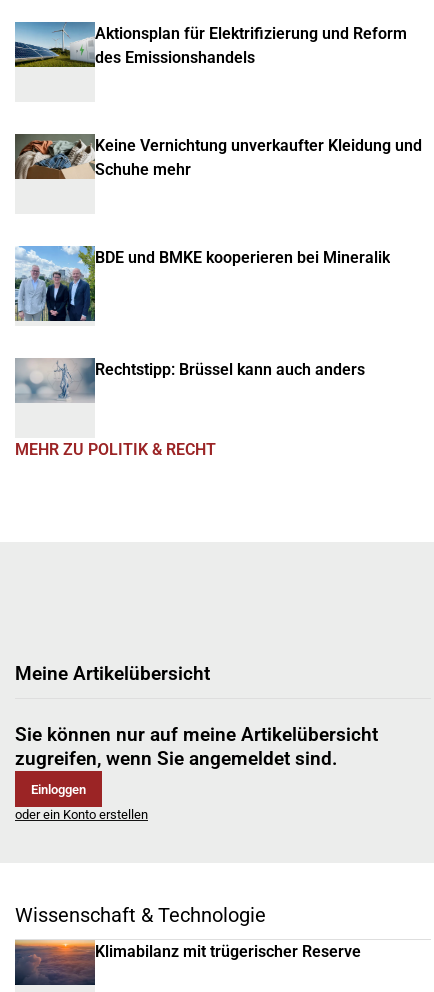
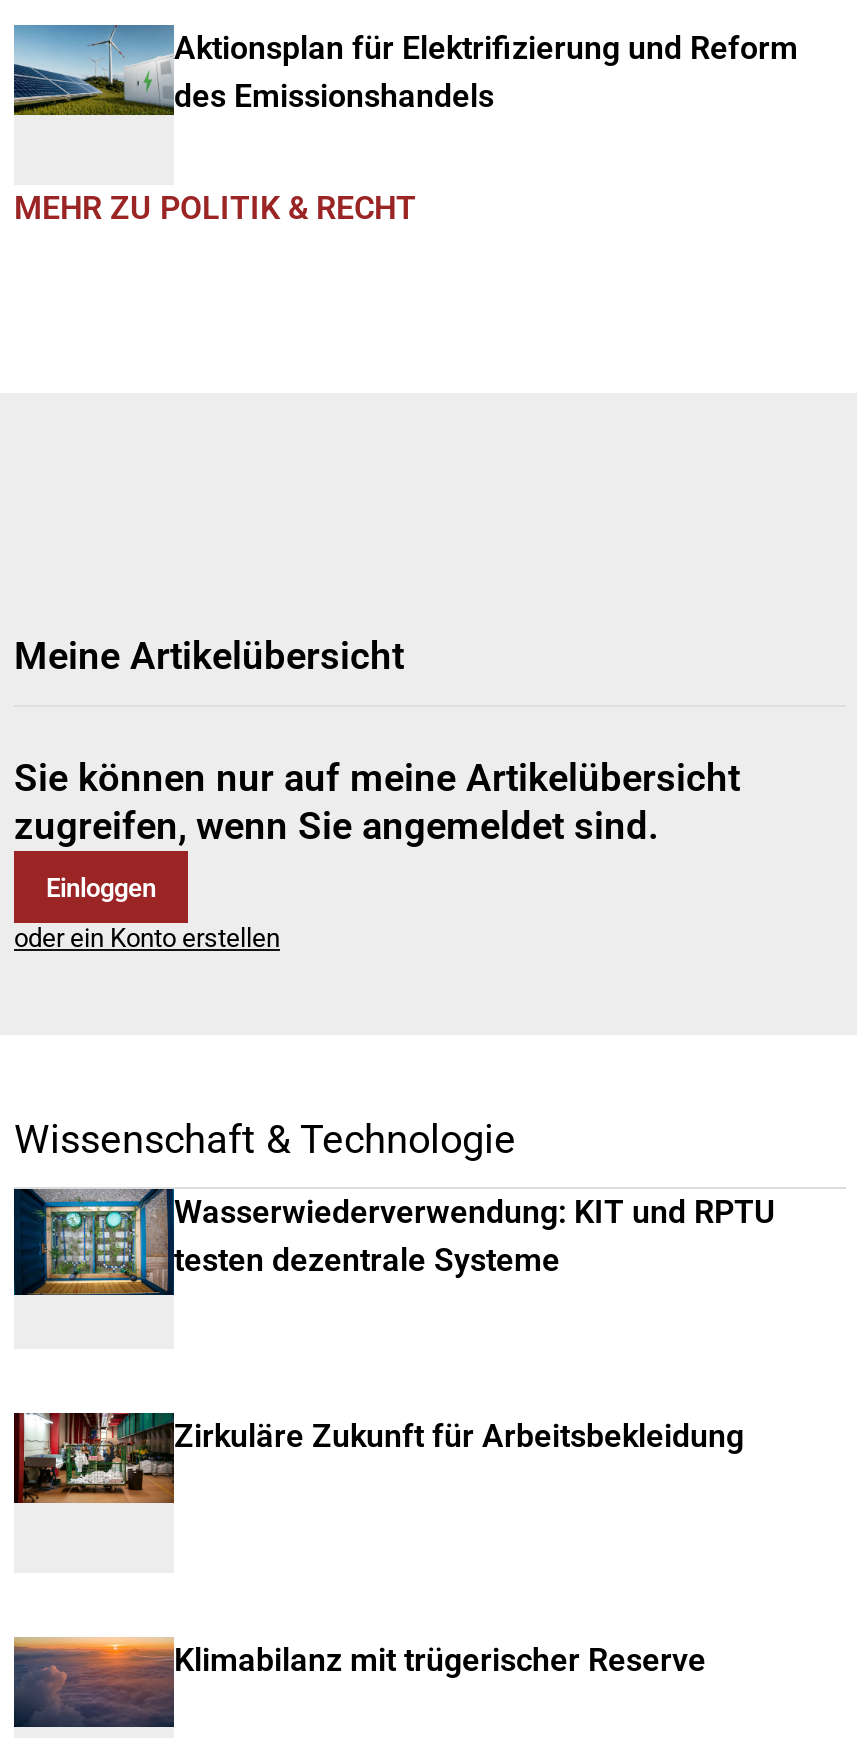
- [image]
- Keine Vernichtung unverkaufter Kleidung und
- Schuhe mehr

- [image]
- BDE und BMKE kooperieren bei Mineralik

- [image]
- Rechtstipp: Brüssel kann auch anders

moved up: MEHR ZU POLITIK & RECHT | Meine Artikelübersicht | Sie können nur auf meine Artikelübersicht | zugreifen, wenn Sie angemeldet sind. | Einloggen | oder ein Konto erstellen | Wissenschaft & Technologie

+ [image]
+ Wasserwiederverwendung: KIT und RPTU
+ testen dezentrale Systeme

+ [image]
+ Zirkuläre Zukunft für Arbeitsbekleidung
